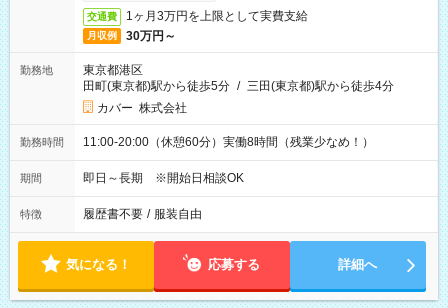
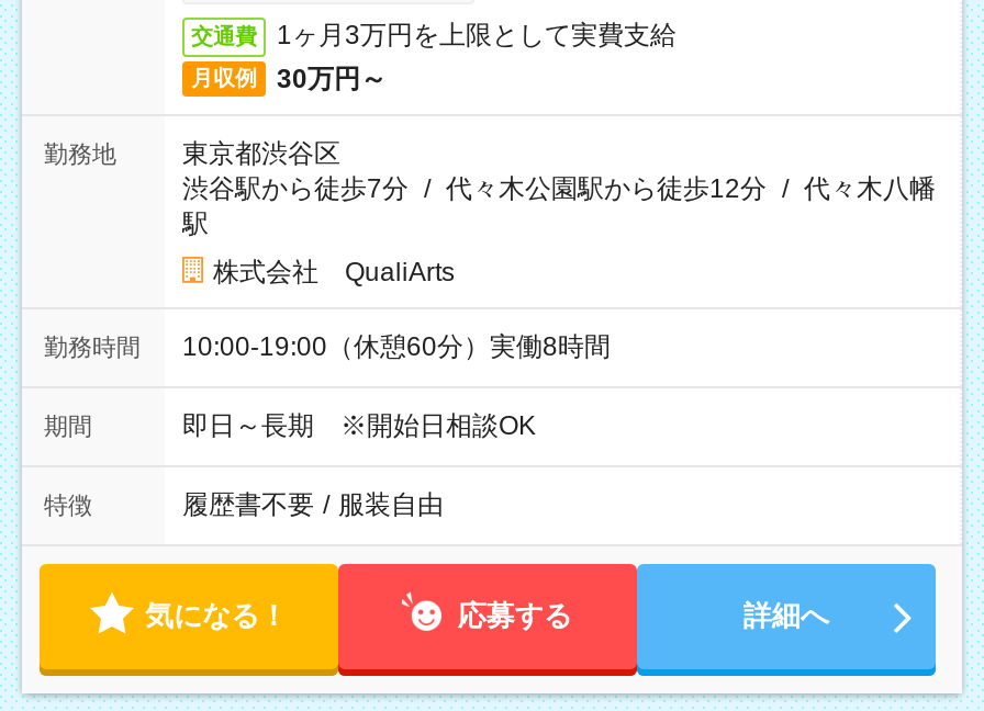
- 東京都港区
- 田町(東京都)駅から徒歩5分 / 三田(東京都)駅から徒歩4分
+ 東京都渋谷区
+ 渋谷駅から徒歩7分 / 代々木公園駅から徒歩12分 / 代々木八幡
+ 駅

- カバー 株式会社
+ 株式会社 QualiArts

- 11:00-20:00（休憩60分）実働8時間（残業少なめ！）
+ 10:00-19:00（休憩60分）実働8時間
